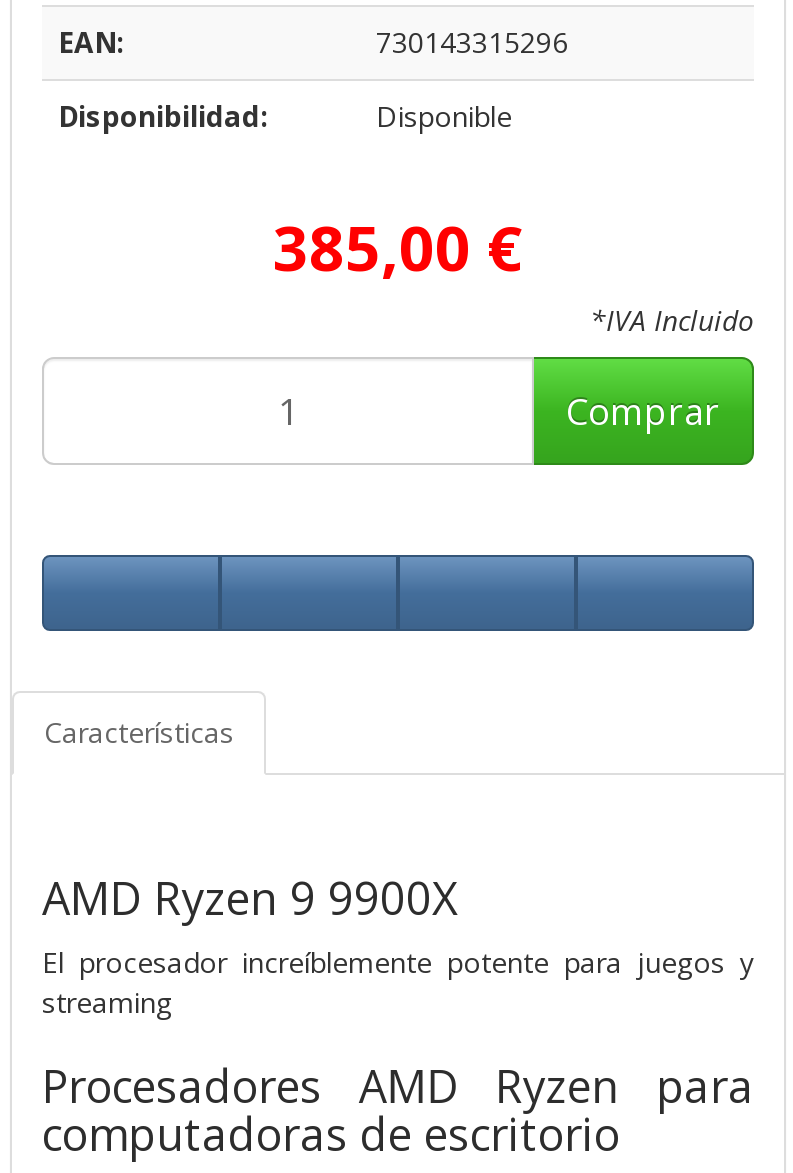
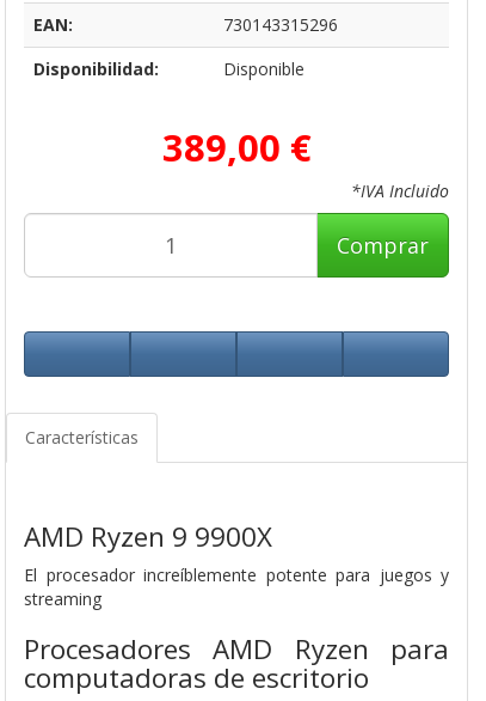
- 385,00 €
+ 389,00 €
